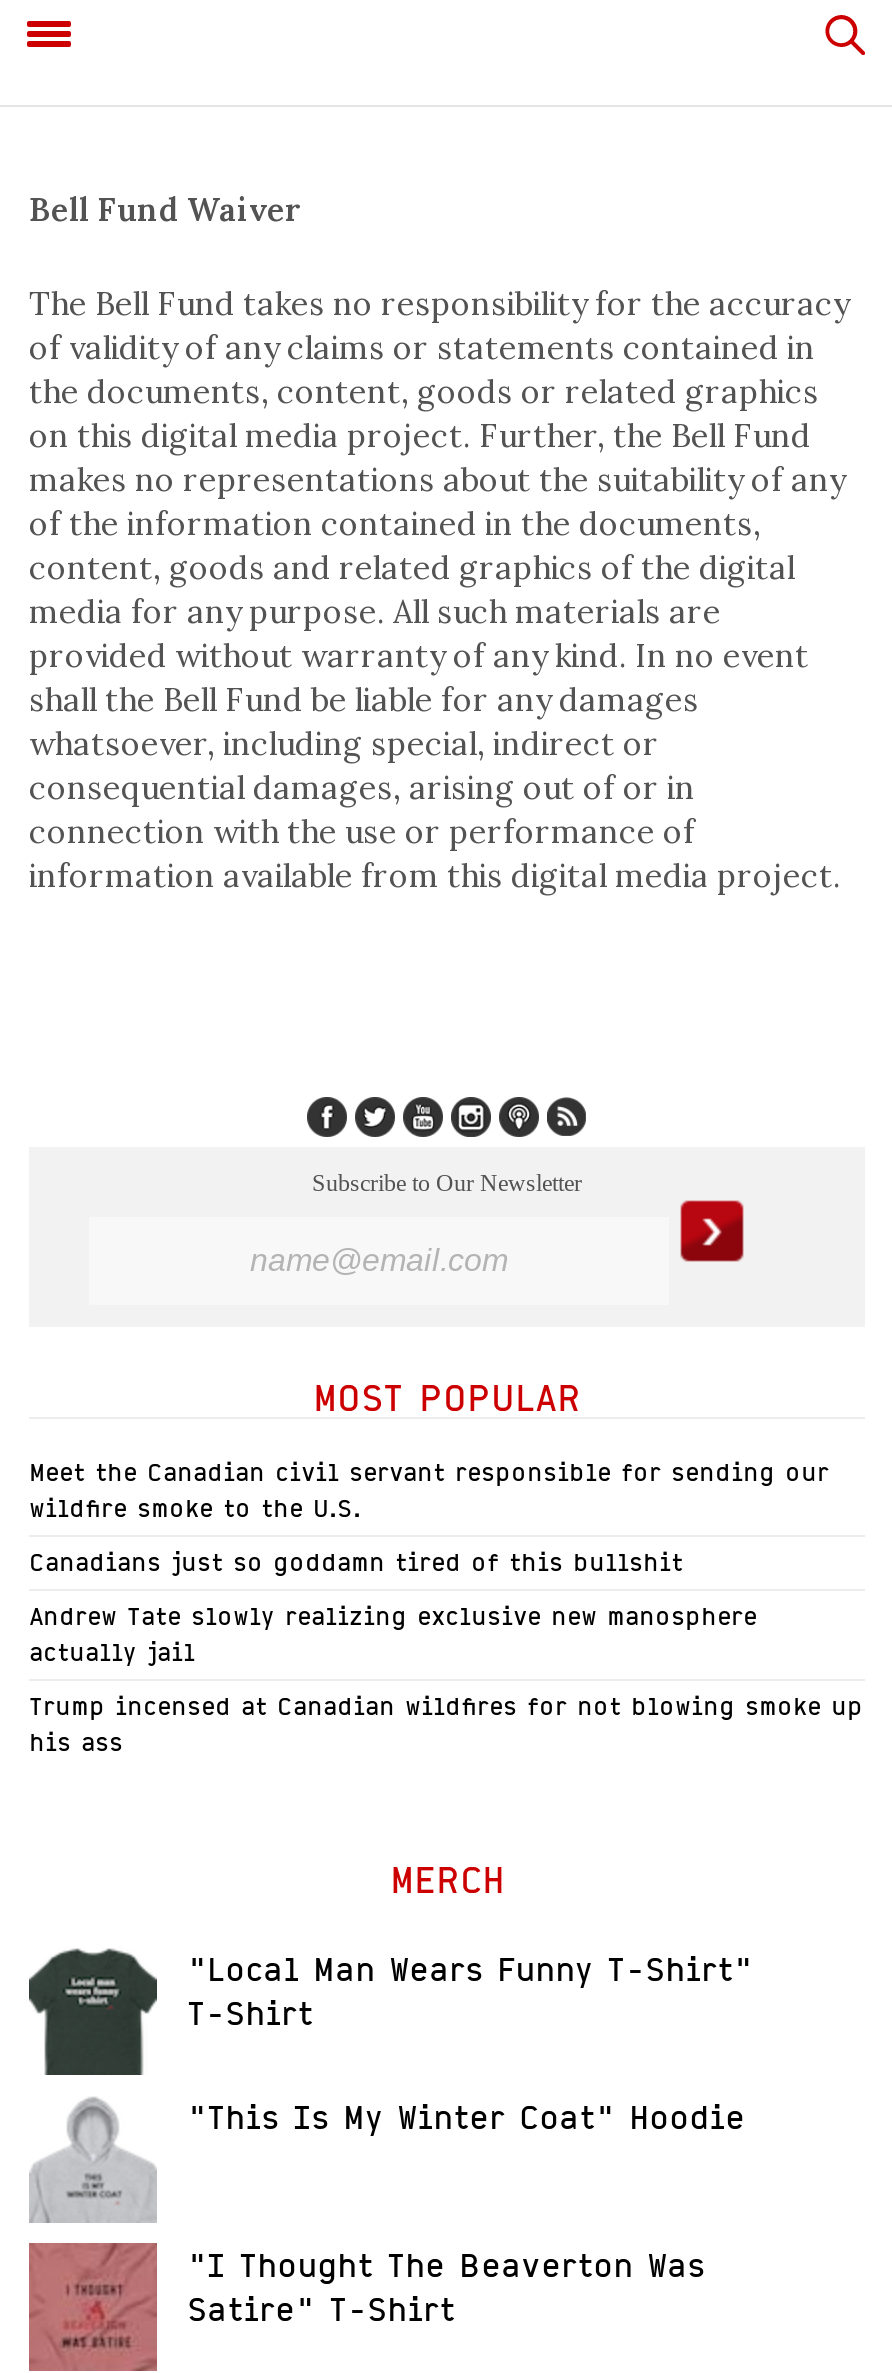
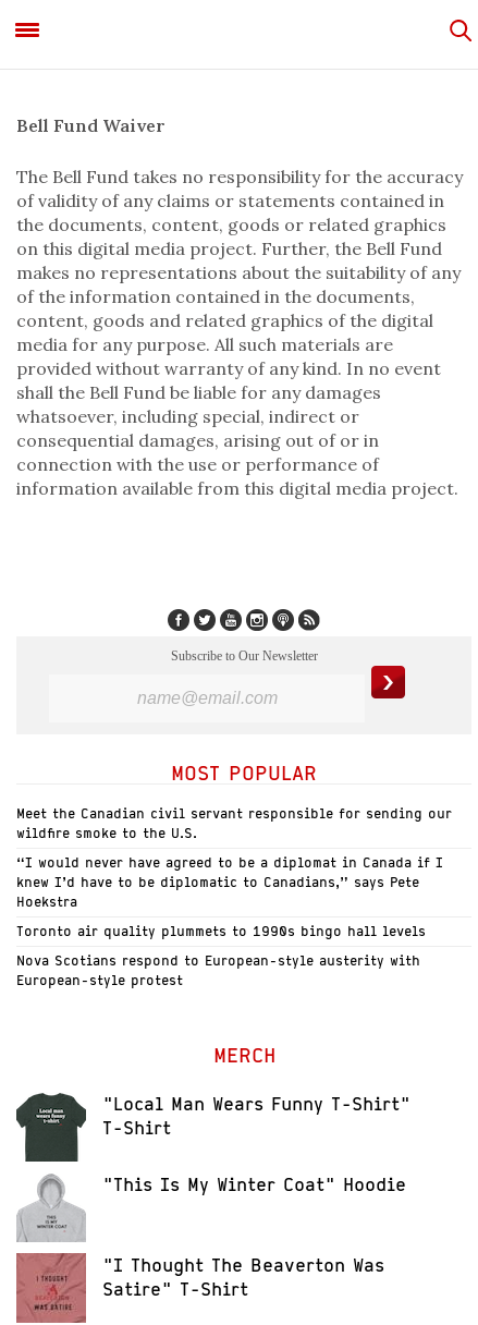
- Canadians just so goddamn tired of this bullshit
+ “I would never have agreed to be a diplomat in Canada if I
+ knew I’d have to be diplomatic to Canadians,” says Pete
+ Hoekstra

- Andrew Tate slowly realizing exclusive new manosphere
- actually jail
+ Toronto air quality plummets to 1990s bingo hall levels

- Trump incensed at Canadian wildfires for not blowing smoke up
- his ass
+ Nova Scotians respond to European-style austerity with
+ European-style protest
